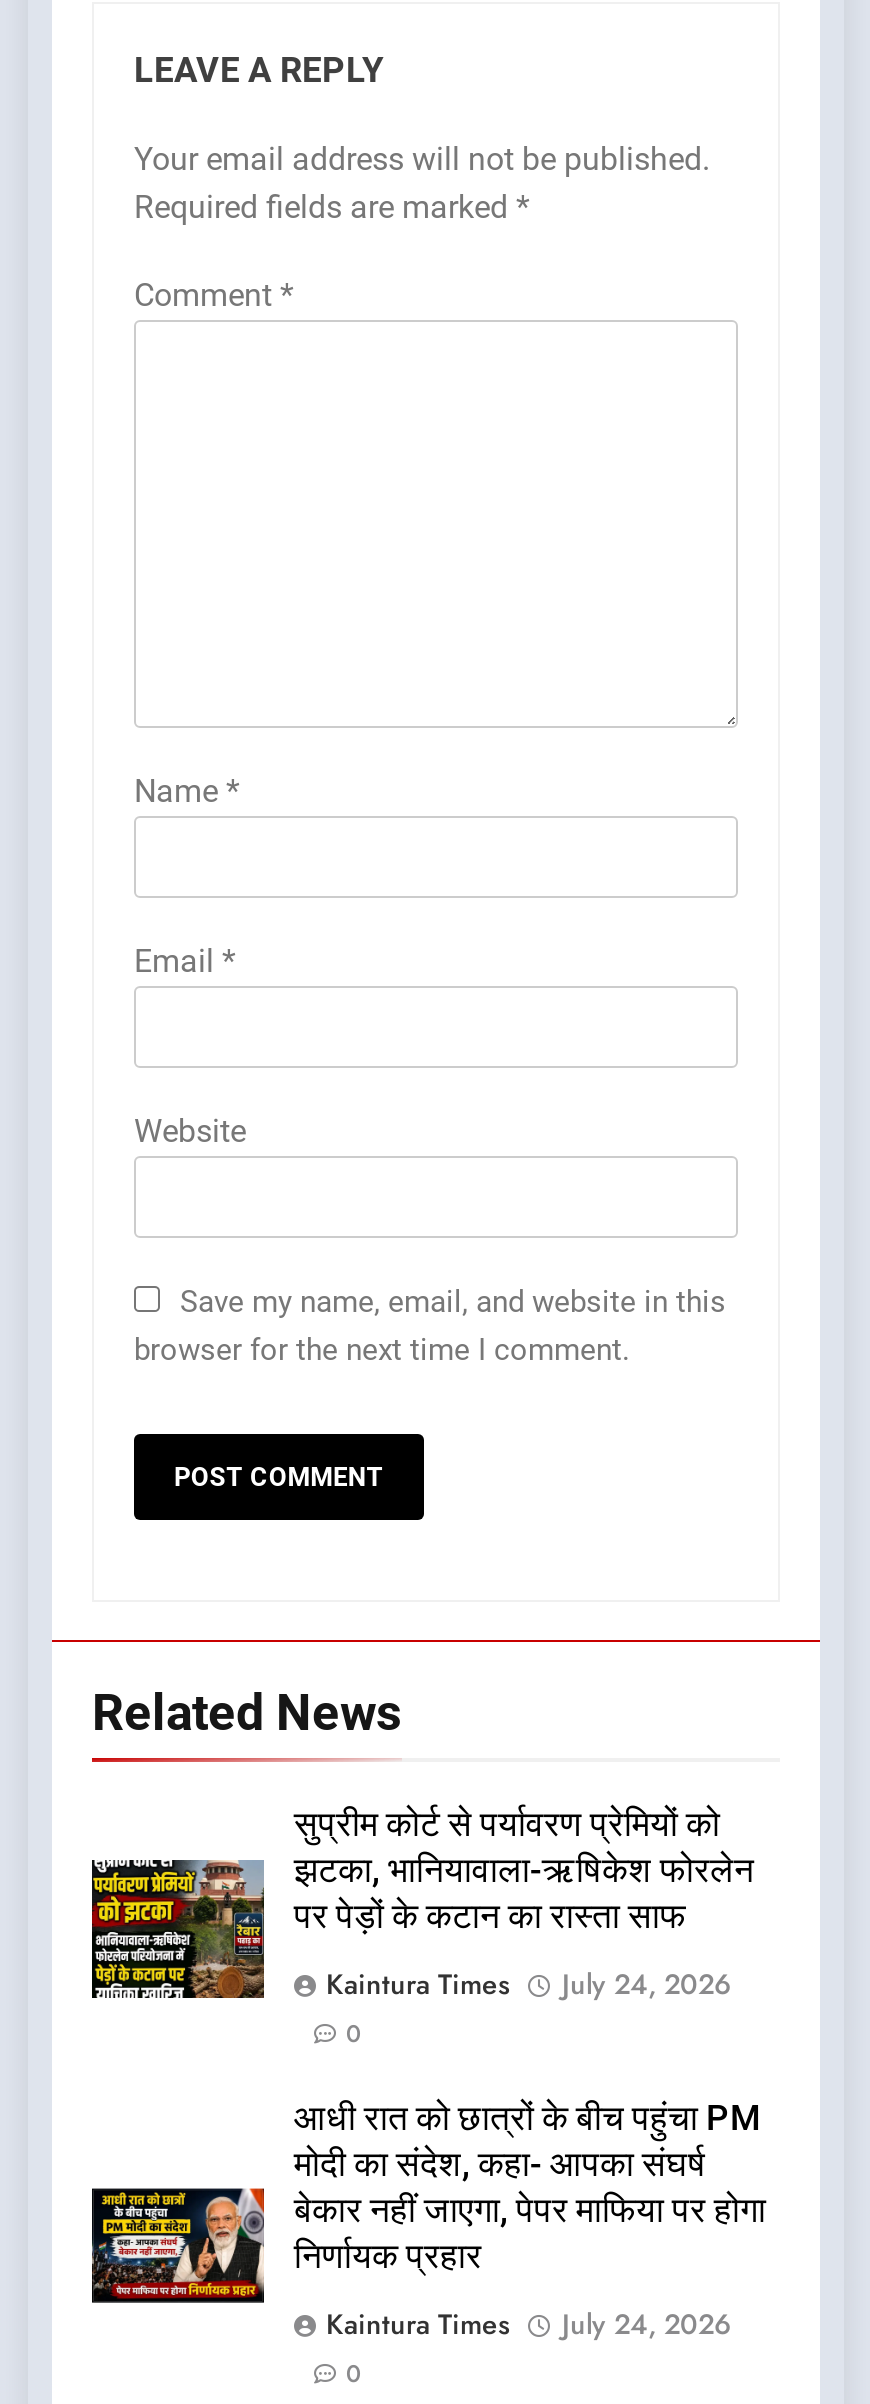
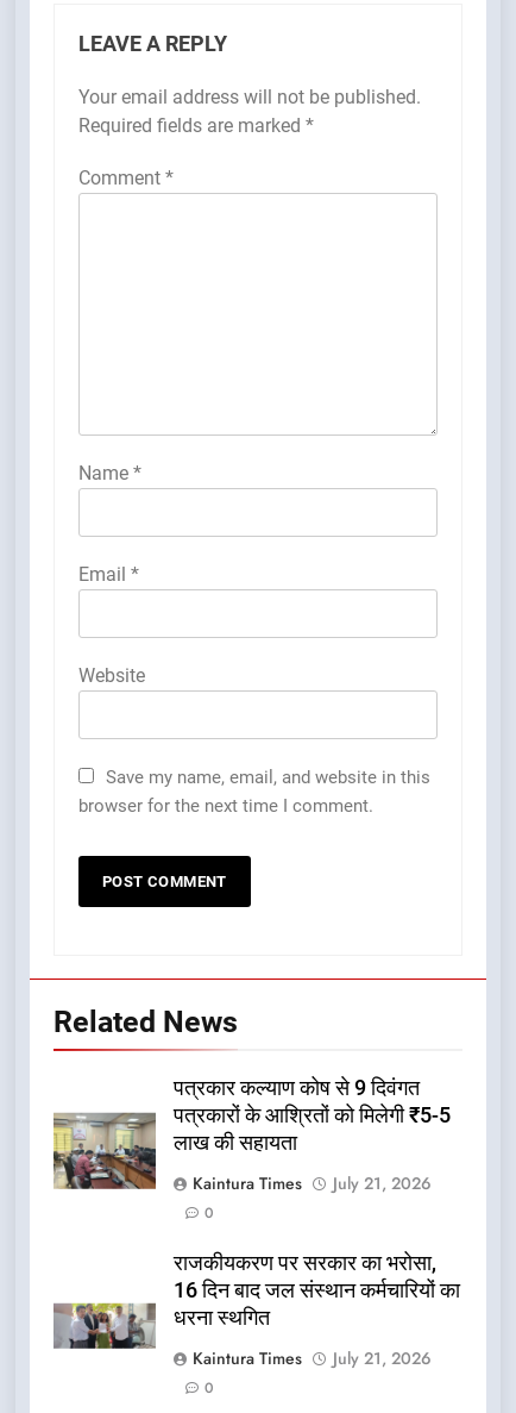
- [image]
- सुप्रीम कोर्ट से पर्यावरण प्रेमियों को
- झटका, भानियावाला-ऋषिकेश फोरलेन
- पर पेड़ों के कटान का रास्ता साफ
+ [image]
+ पत्रकार कल्याण कोष से 9 दिवंगत
+ पत्रकारों के आश्रितों को मिलेगी ₹5-5
+ लाख की सहायता

- Kaintura Times July 24, 2026
+ Kaintura Times July 21, 2026

- [image]
- आधी रात को छात्रों के बीच पहुंचा PM
- मोदी का संदेश, कहा- आपका संघर्ष
- बेकार नहीं जाएगा, पेपर माफिया पर होगा
- निर्णायक प्रहार
+ [image]
+ राजकीयकरण पर सरकार का भरोसा,
+ 16 दिन बाद जल संस्थान कर्मचारियों का
+ धरना स्थगित

- Kaintura Times July 24, 2026
+ Kaintura Times July 21, 2026
